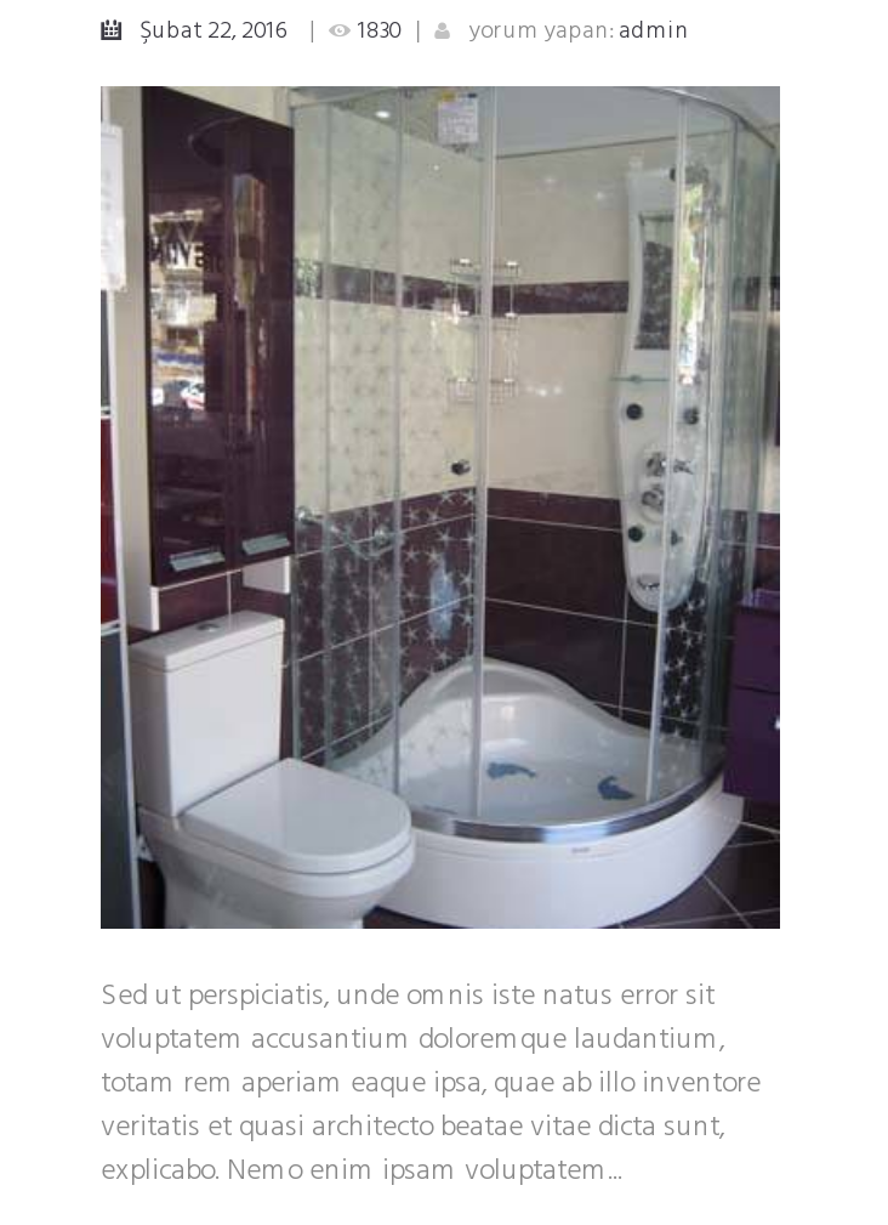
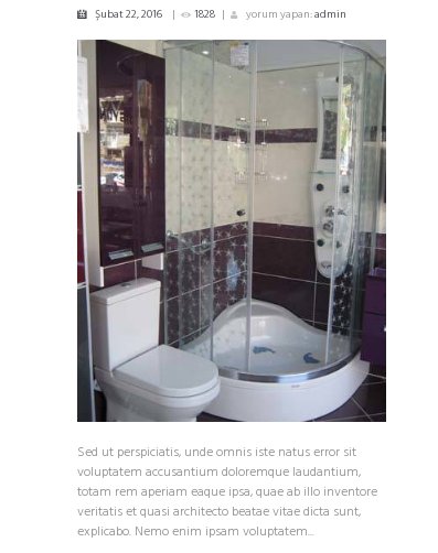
- Şubat 22, 2016 1830 yorum yapan: admin
+ Şubat 22, 2016 1828 yorum yapan: admin
